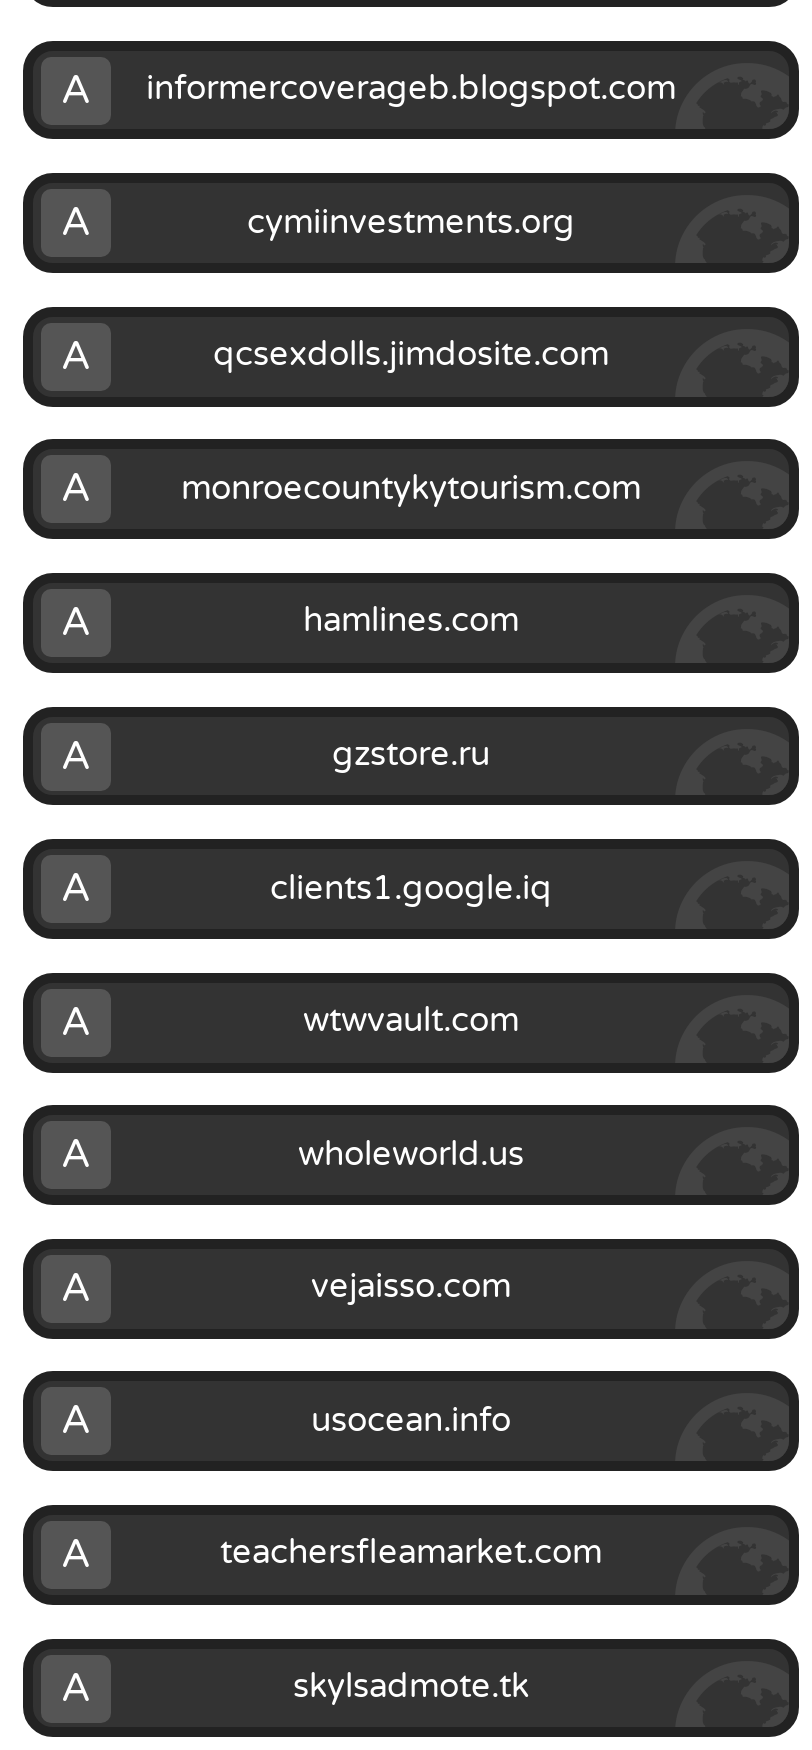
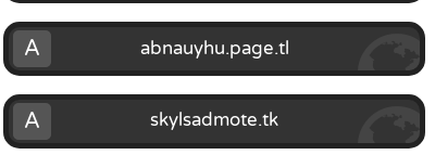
- informercoverageb.blogspot.com
- A
- cymiinvestments.org
- A
- qcsexdolls.jimdosite.com
- A
- monroecountykytourism.com
- A
- hamlines.com
- A
- gzstore.ru
- A
- clients1.google.iq
- A
- wtwvault.com
- A
- wholeworld.us
- A
- vejaisso.com
- A
- usocean.info
- A
- teachersfleamarket.com
+ abnauyhu.page.tl
